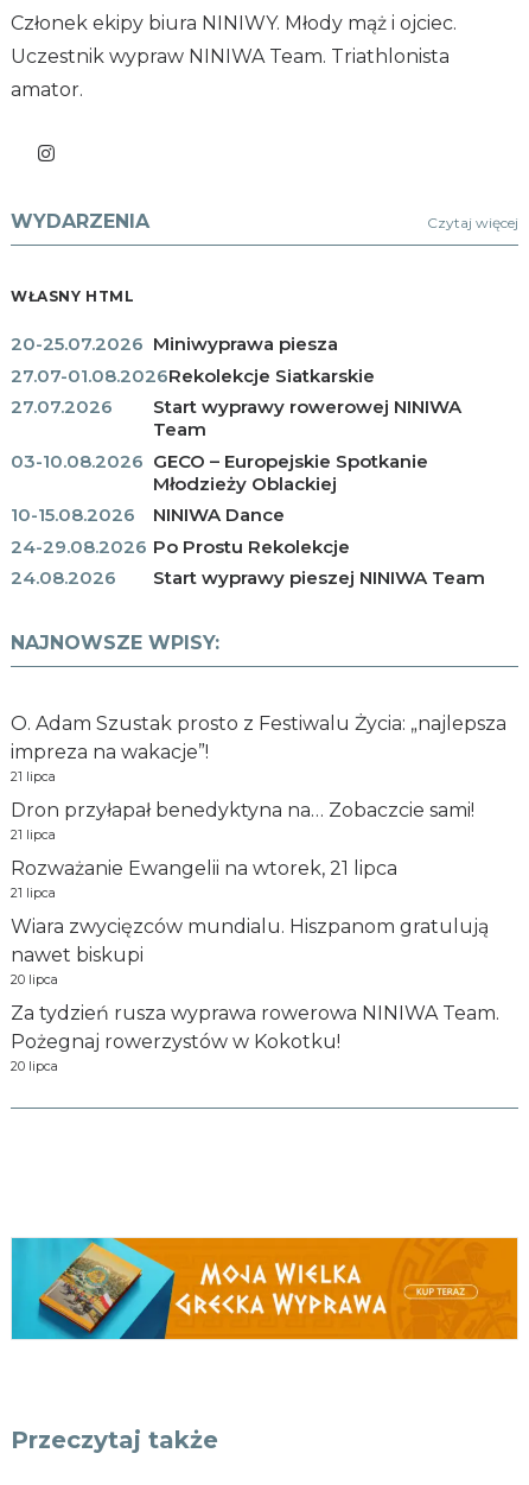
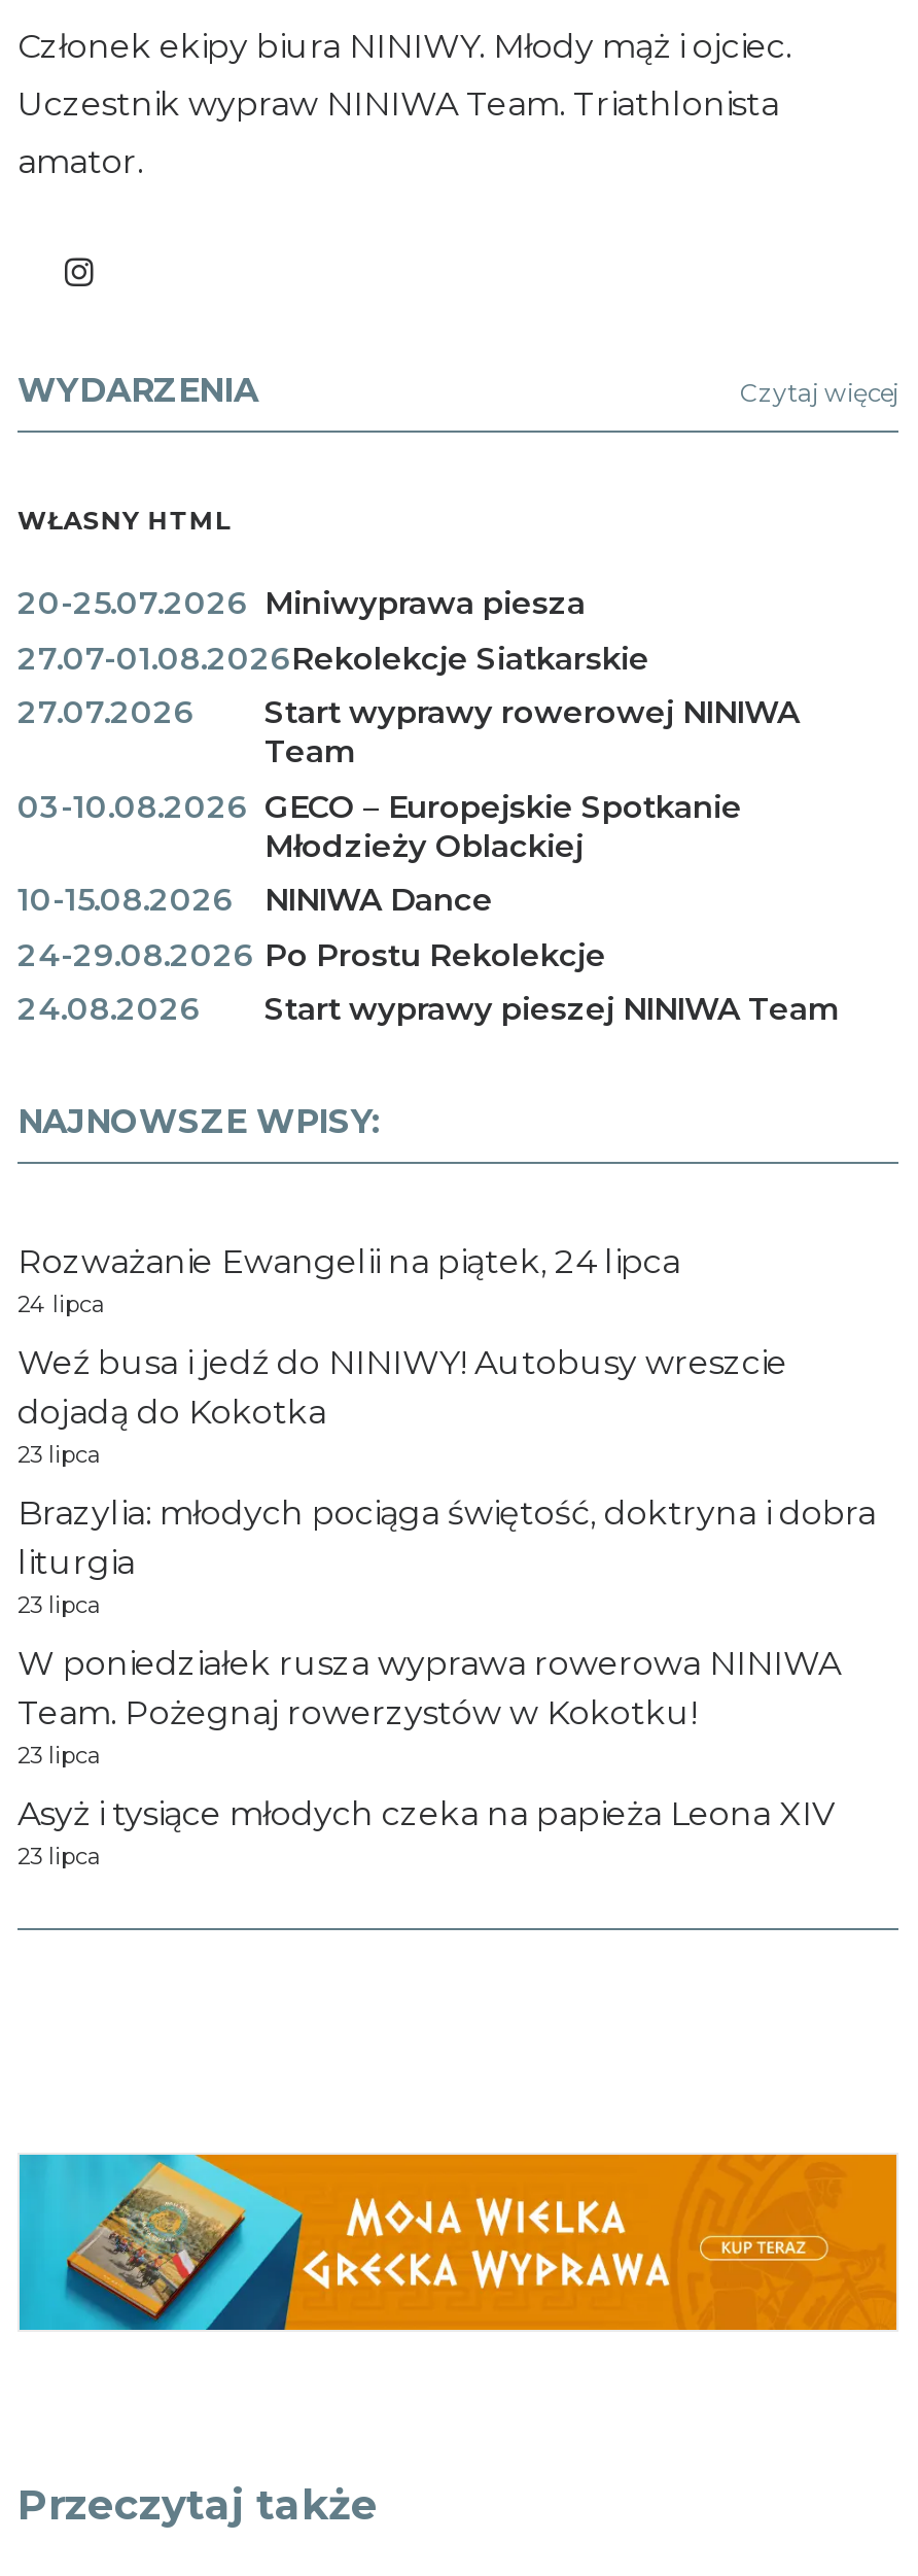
- O. Adam Szustak prosto z Festiwalu Życia: „najlepsza
- impreza na wakacje”!
- 21 lipca
+ Rozważanie Ewangelii na piątek, 24 lipca
+ 24 lipca

- Dron przyłapał benedyktyna na… Zobaczcie sami!
- 21 lipca
+ Weź busa i jedź do NINIWY! Autobusy wreszcie
+ dojadą do Kokotka
+ 23 lipca

- Rozważanie Ewangelii na wtorek, 21 lipca
- 21 lipca
+ Brazylia: młodych pociąga świętość, doktryna i dobra
+ liturgia
+ 23 lipca

- Wiara zwycięzców mundialu. Hiszpanom gratulują
- nawet biskupi
- 20 lipca
+ W poniedziałek rusza wyprawa rowerowa NINIWA
+ Team. Pożegnaj rowerzystów w Kokotku!
+ 23 lipca

- Za tydzień rusza wyprawa rowerowa NINIWA Team.
- Pożegnaj rowerzystów w Kokotku!
- 20 lipca
+ Asyż i tysiące młodych czeka na papieża Leona XIV
+ 23 lipca
